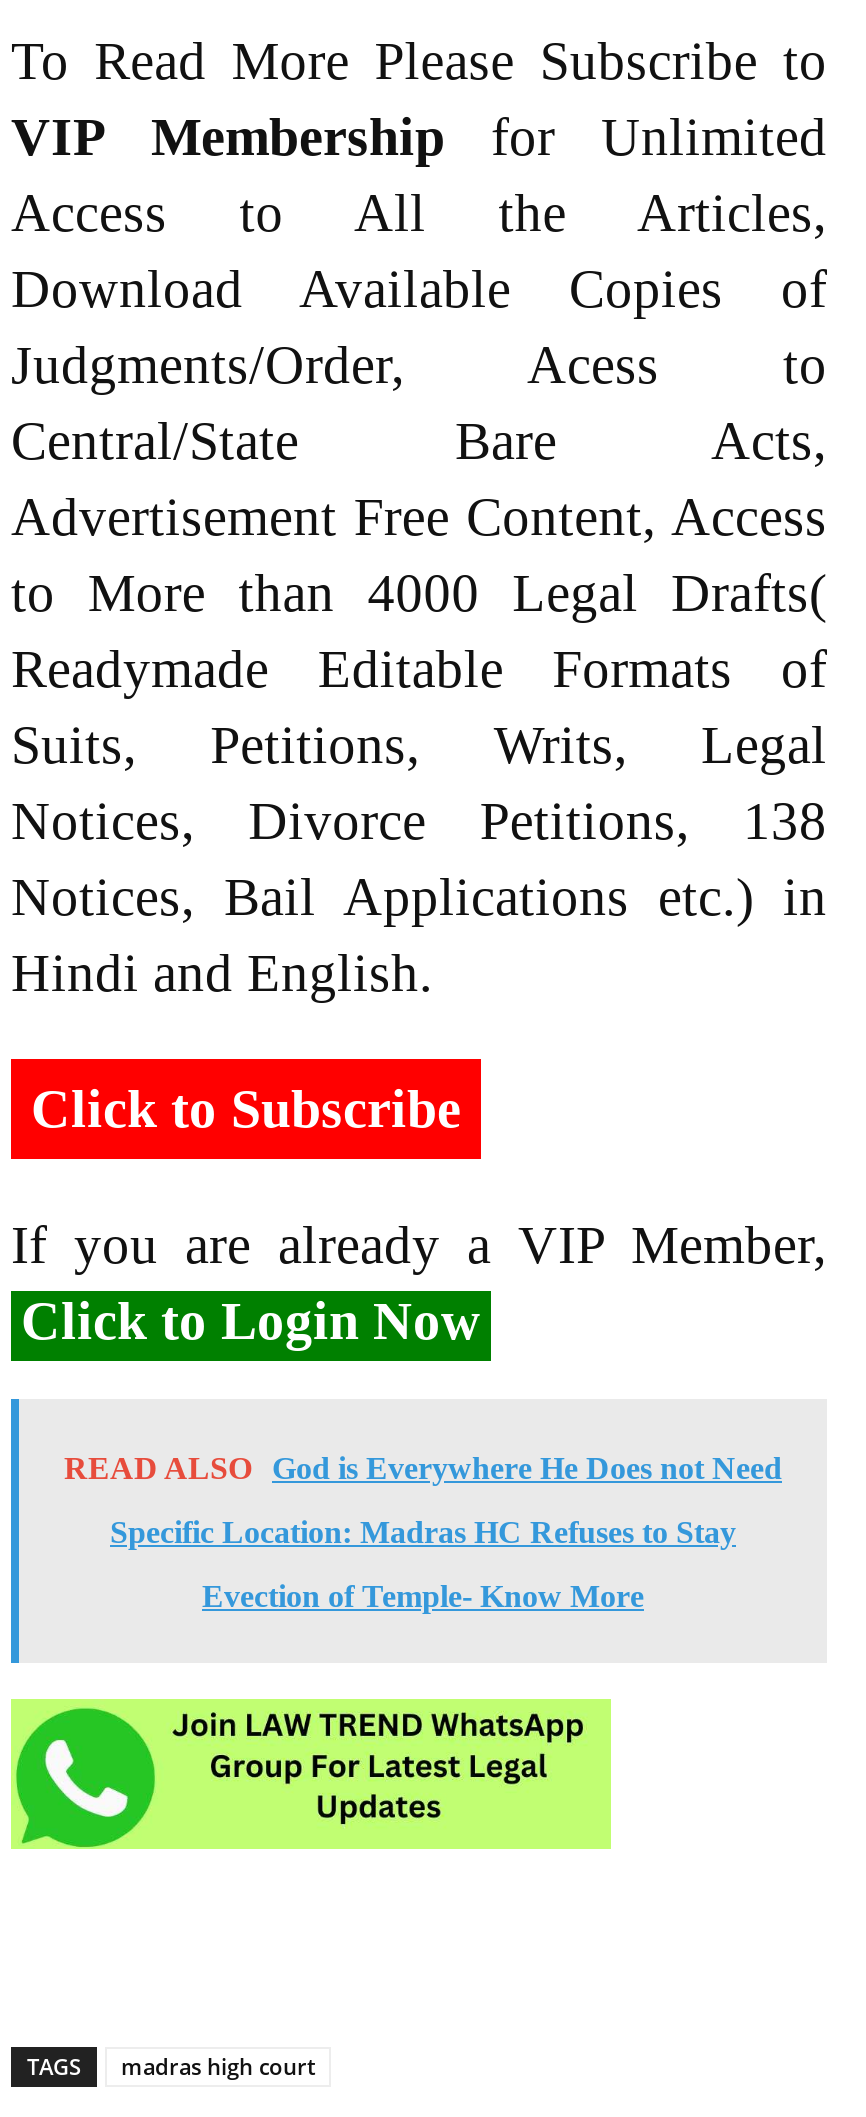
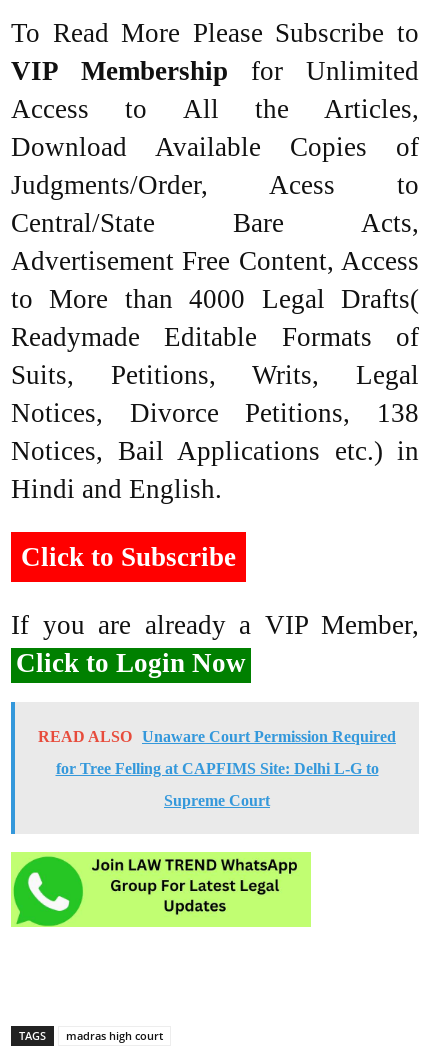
- READ ALSO God is Everywhere He Does not Need
+ READ ALSO Unaware Court Permission Required

- Specific Location: Madras HC Refuses to Stay
+ for Tree Felling at CAPFIMS Site: Delhi L-G to

- Evection of Temple- Know More
+ Supreme Court
